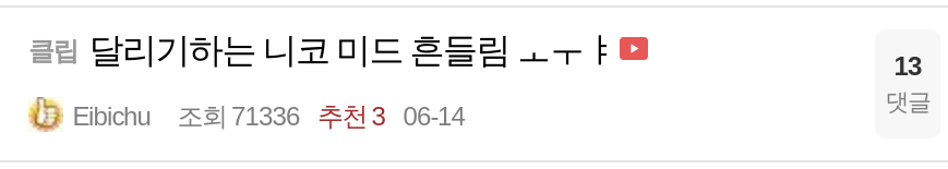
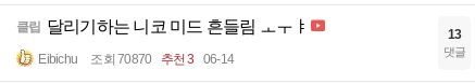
- Eibichu 조회 71336 추천 3 06-14
+ Eibichu 조회 70870 추천 3 06-14
